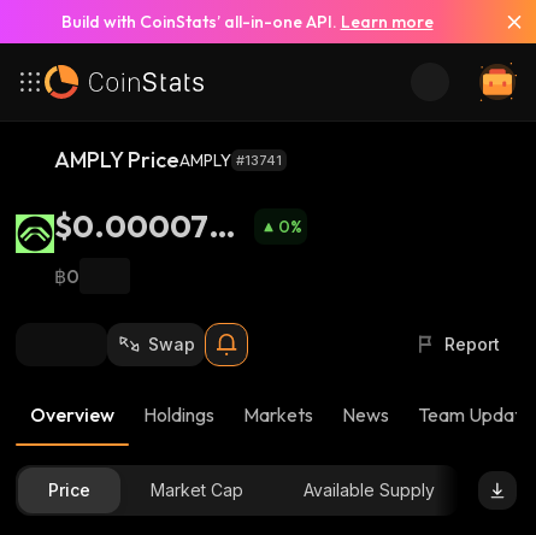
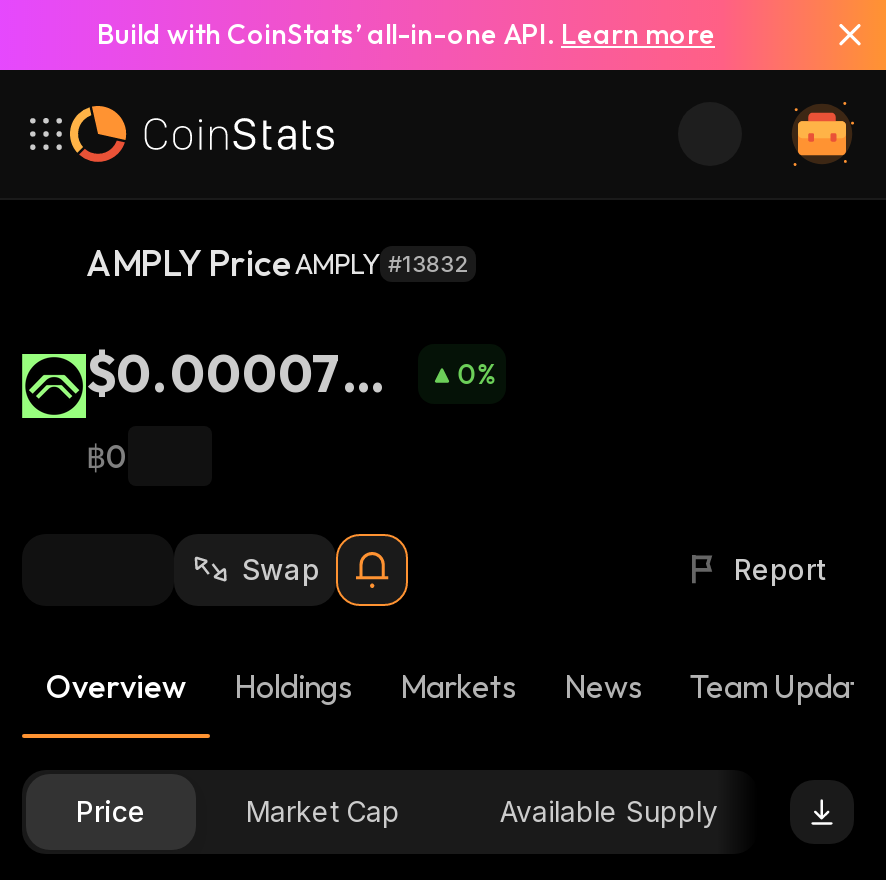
- AMPLY PriceAMPLY #13741
+ AMPLY PriceAMPLY #13832
